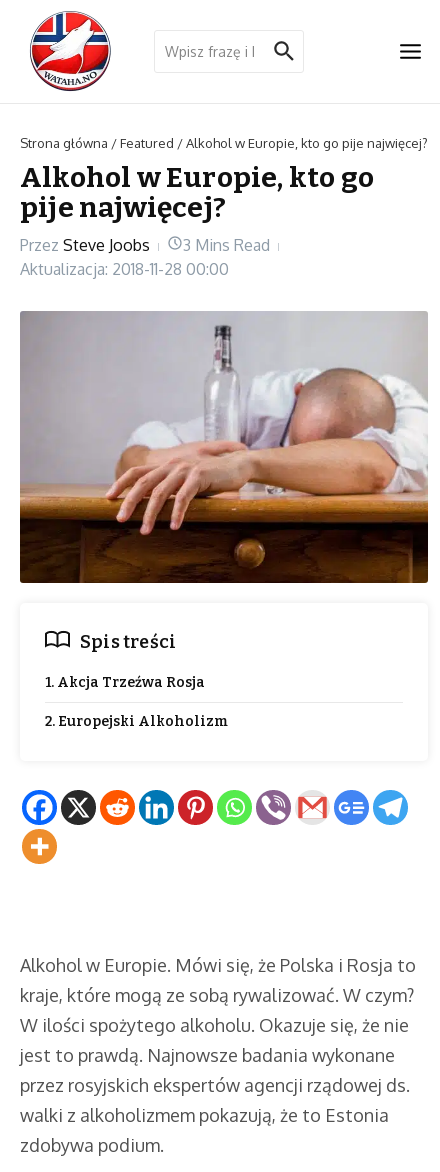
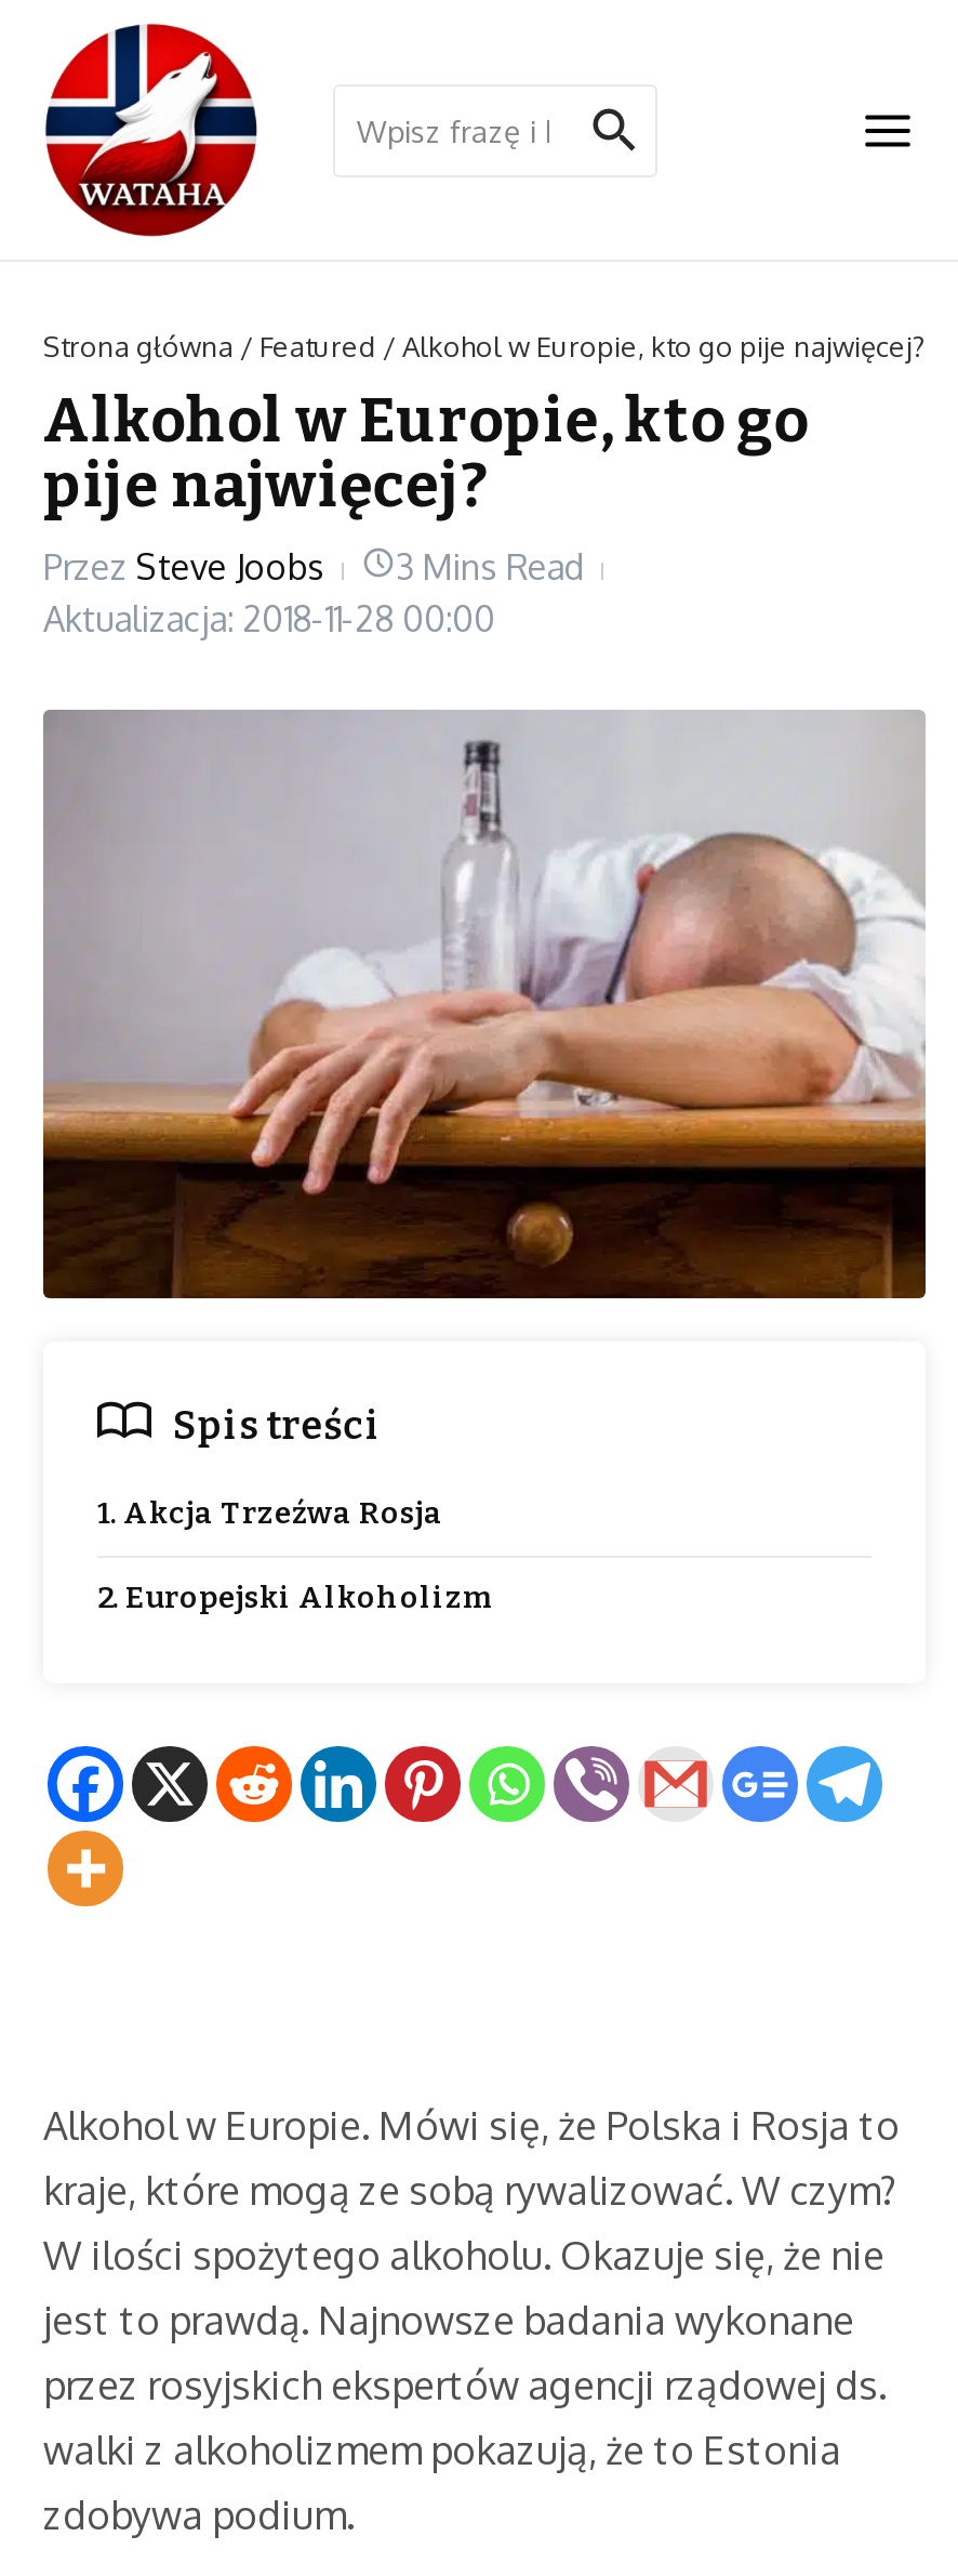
- [image]
+ [image]
